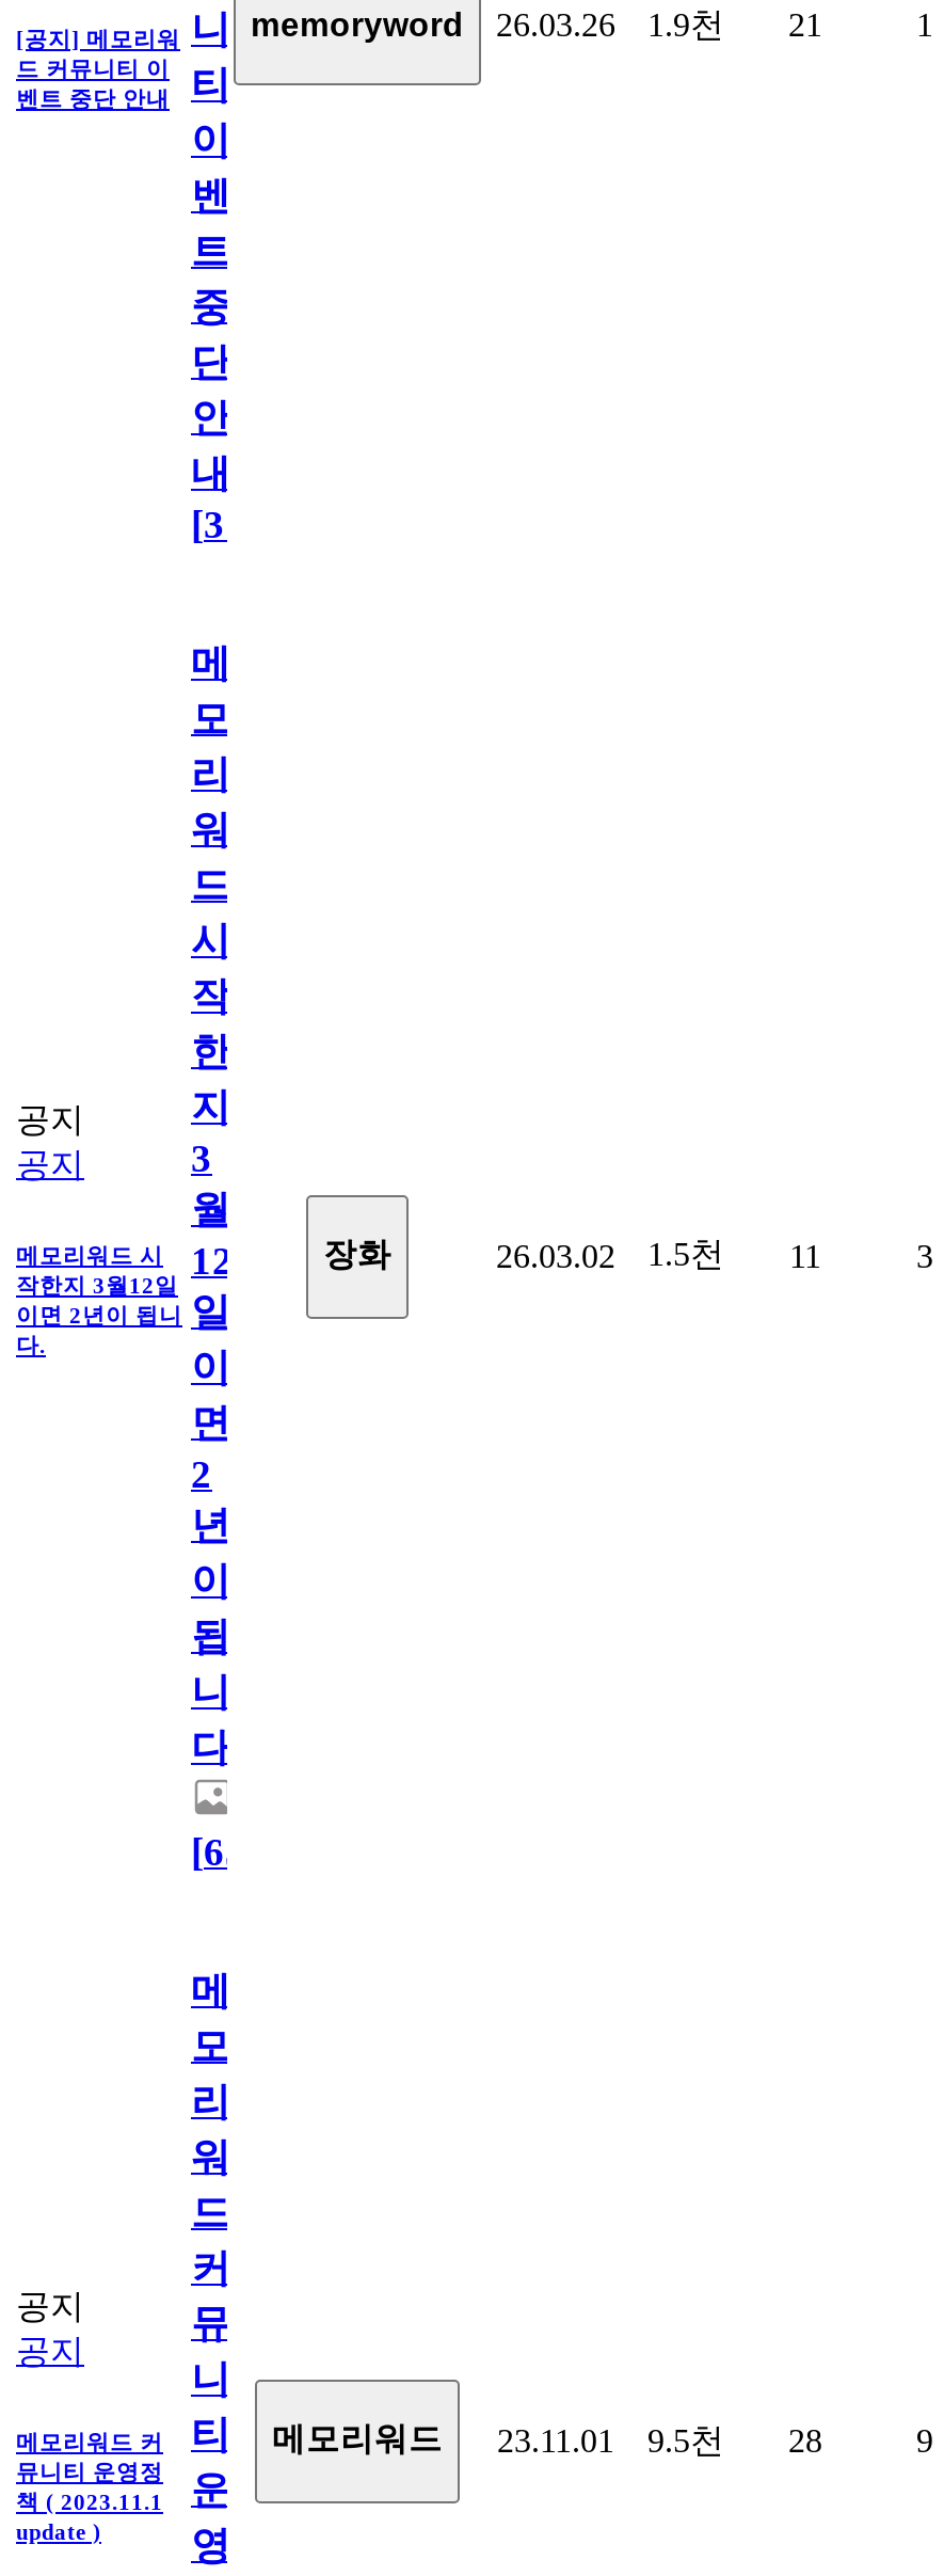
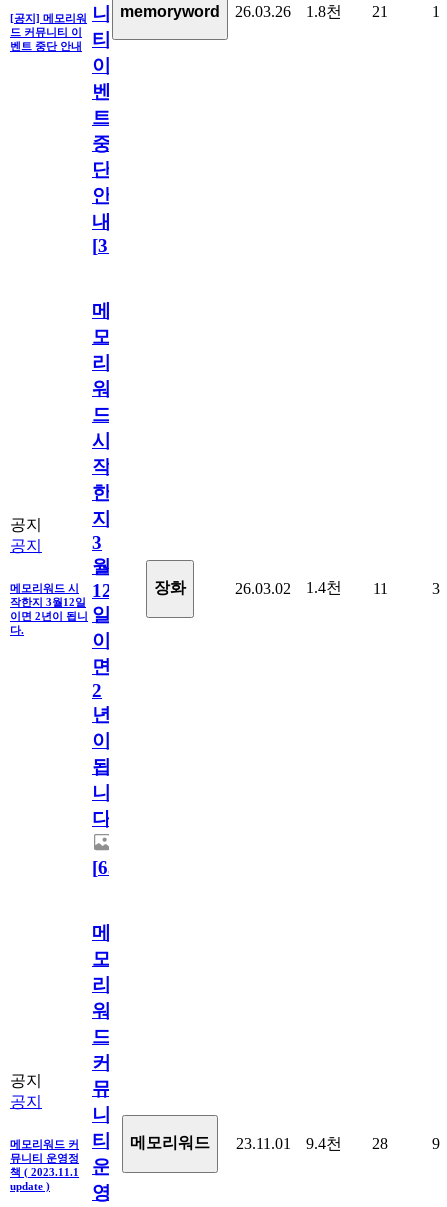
- 1.9천
+ 1.8천

- 26.03.02 1.5천 11
+ 26.03.02 1.4천 11

- 메모리워드 커 티 메모리워드 23.11.01 9.5천 28
+ 메모리워드 커 티 메모리워드 23.11.01 9.4천 28
